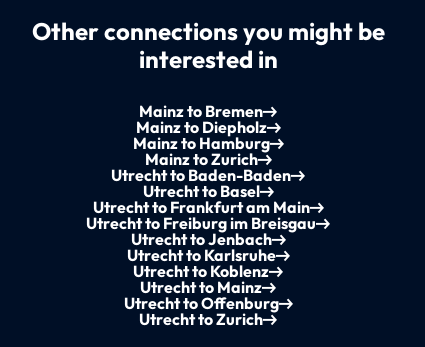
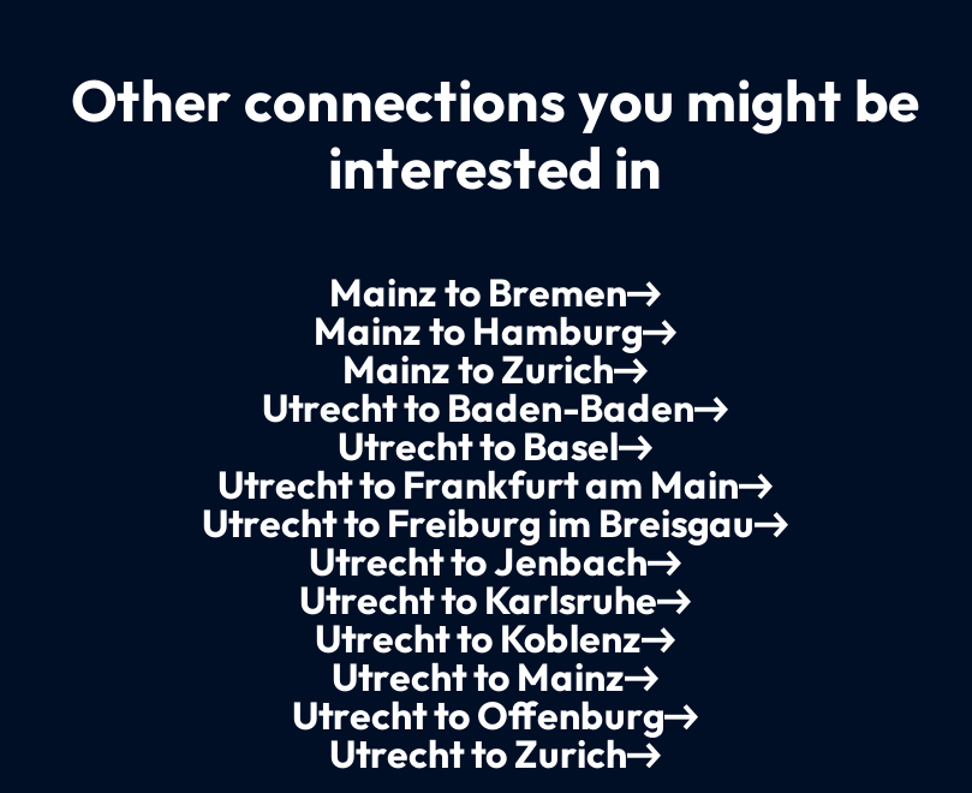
- Mainz to Diepholz
